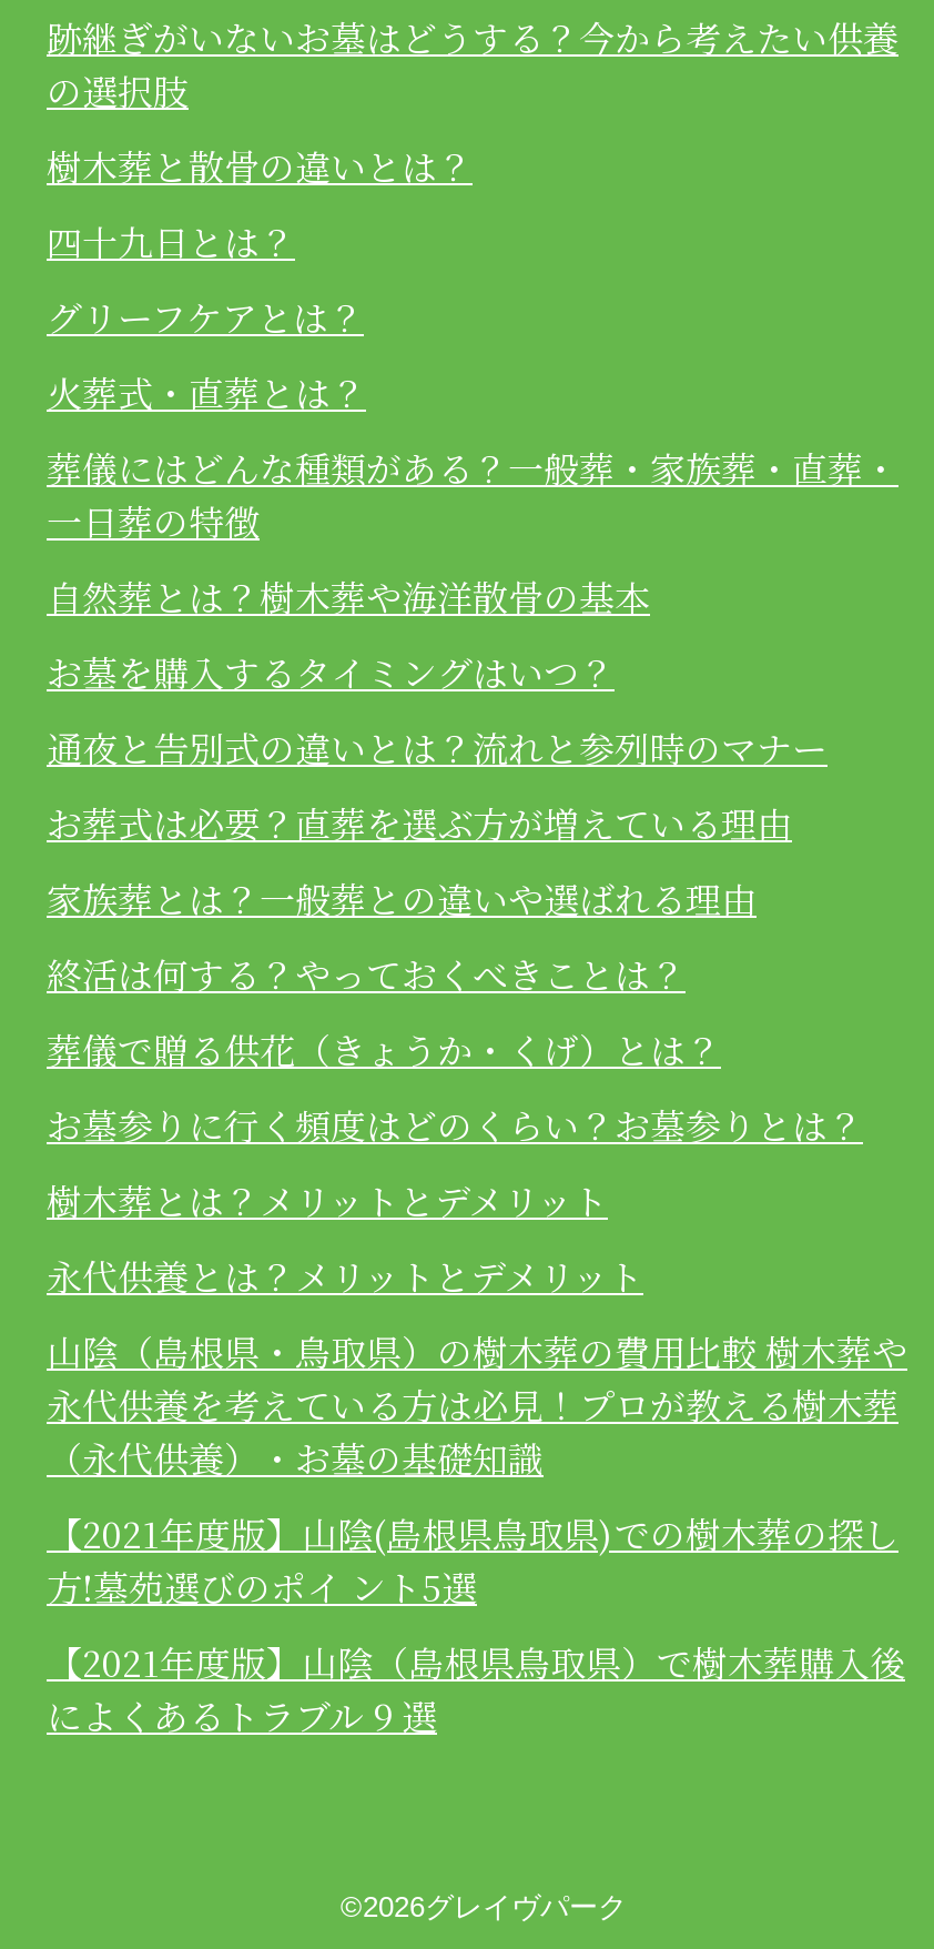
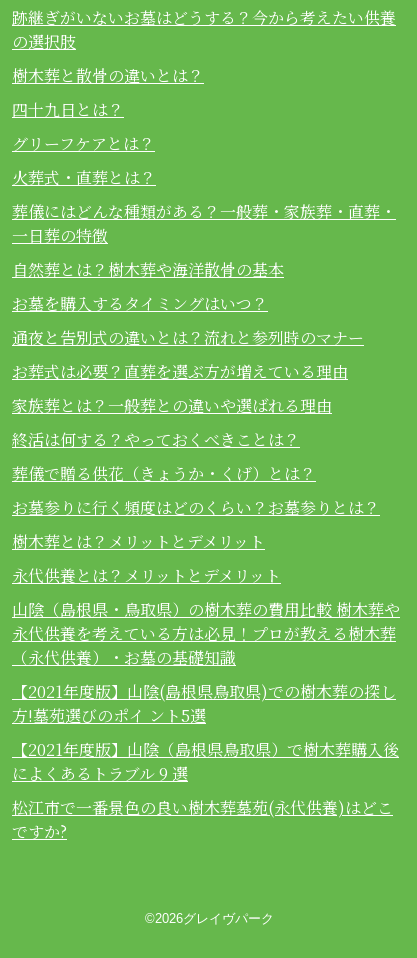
+ 松江市で一番景色の良い樹木葬墓苑(永代供養)はどこ
+ ですか?
